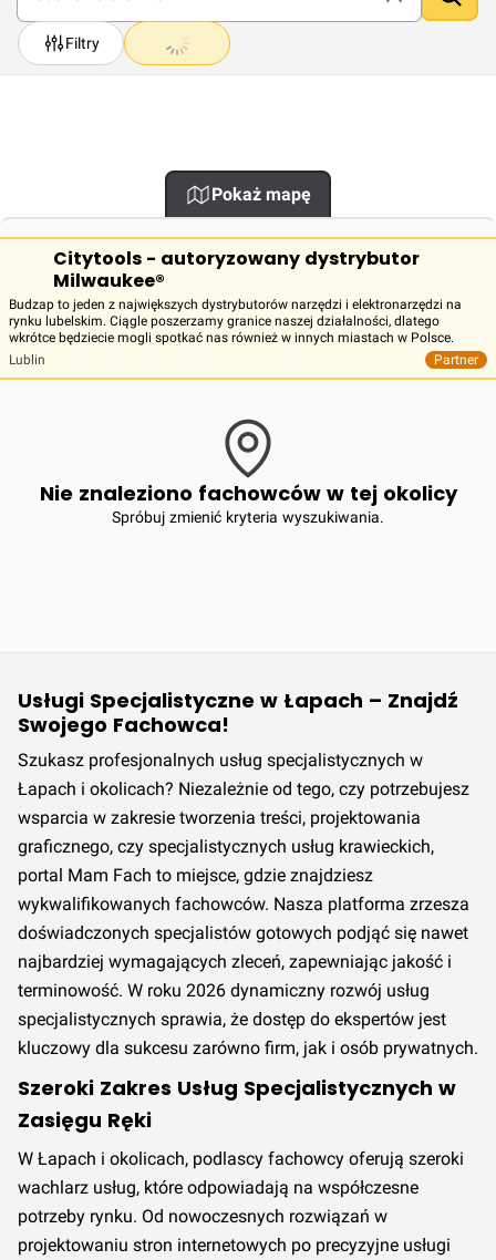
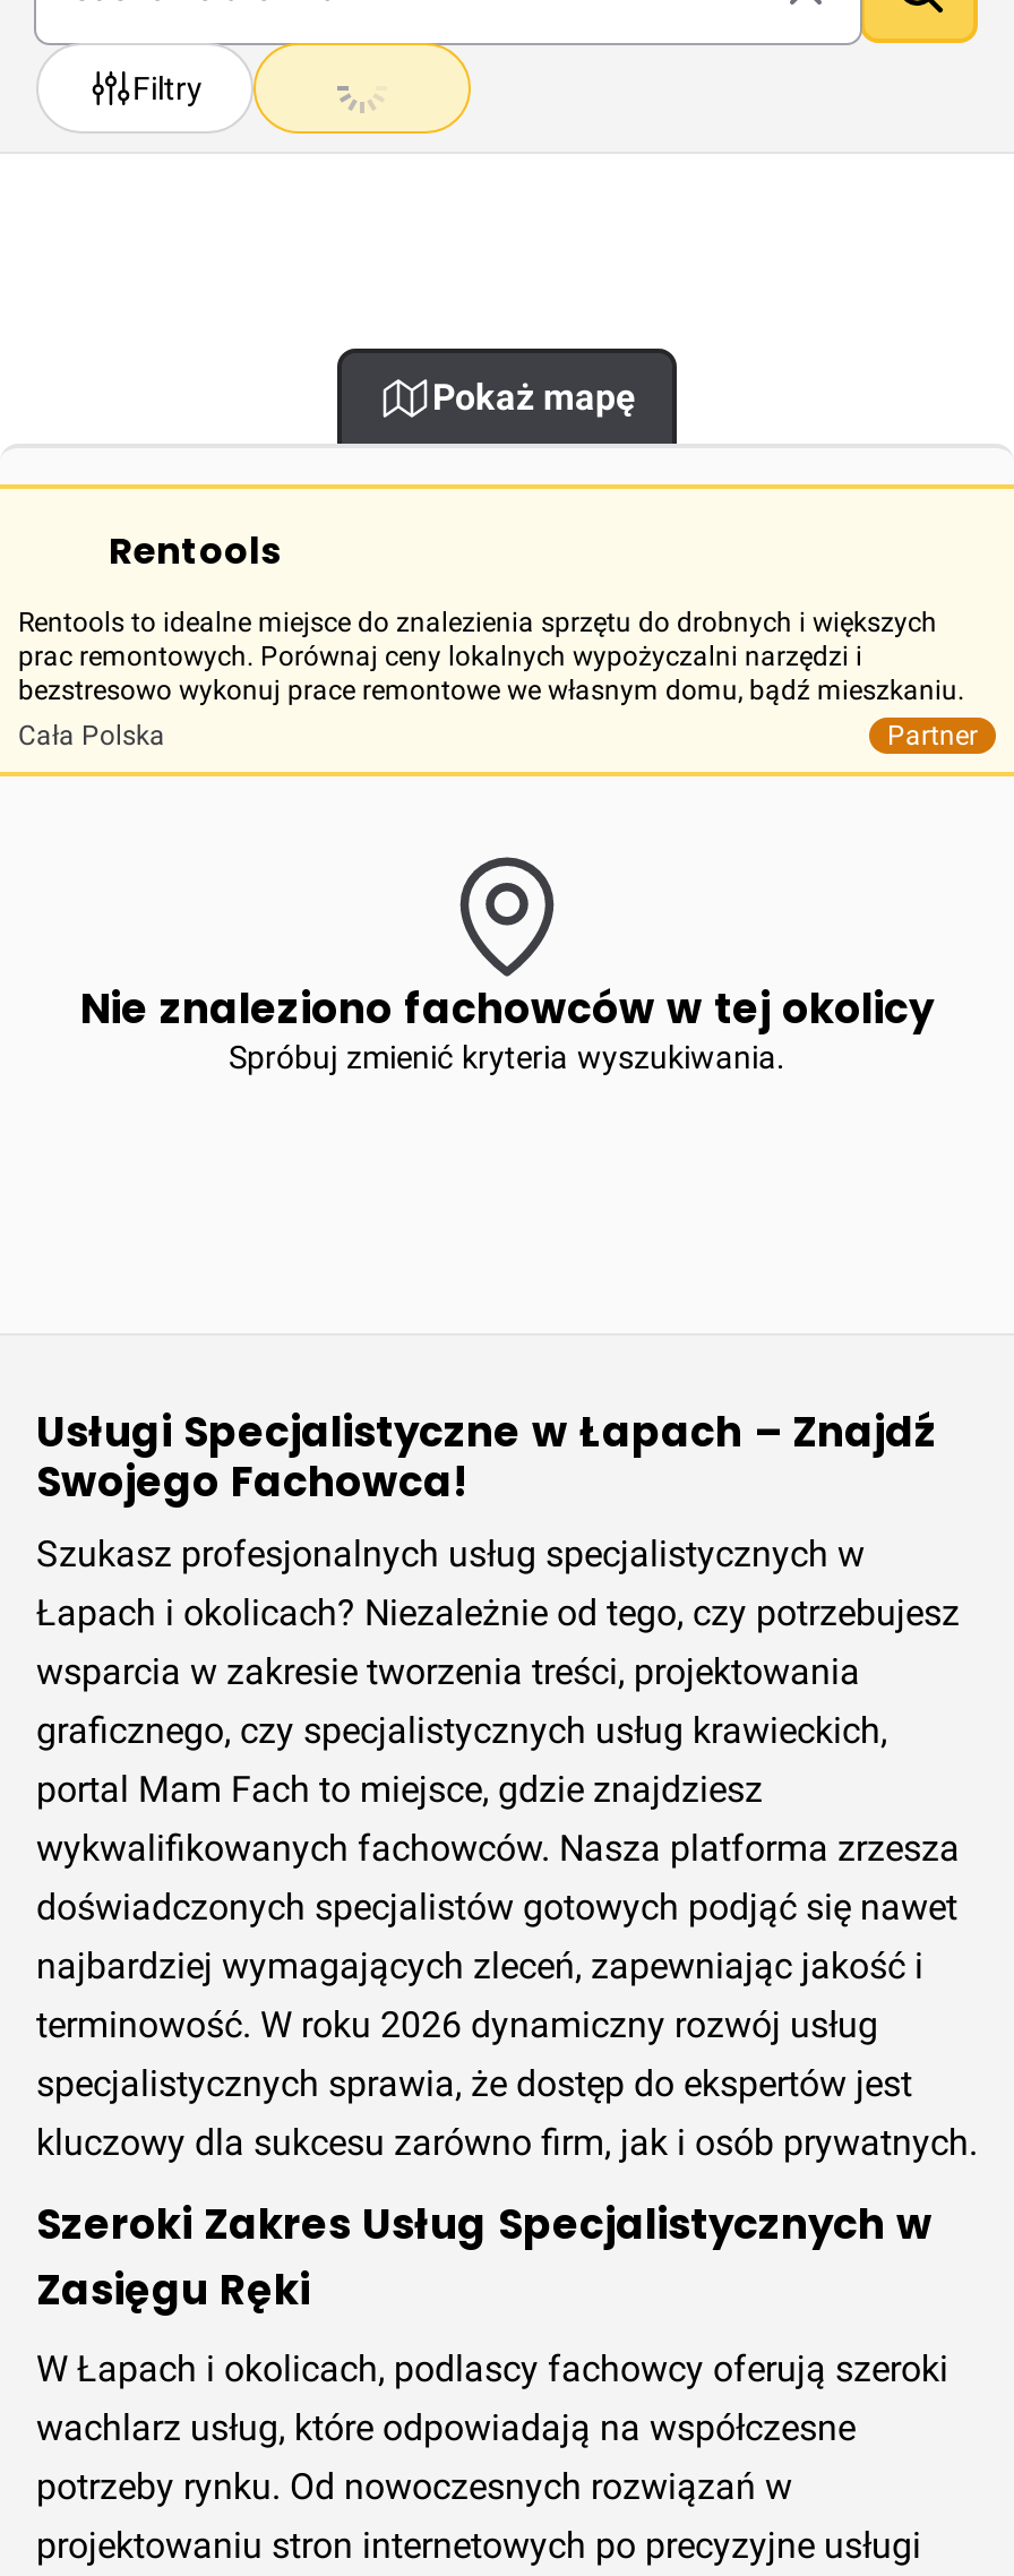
- Citytools - autoryzowany dystrybutor
- Milwaukee®
- Budzap to jeden z największych dystrybutorów narzędzi i elektronarzędzi na
- rynku lubelskim. Ciągle poszerzamy granice naszej działalności, dlatego
- wkrótce będziecie mogli spotkać nas również w innych miastach w Polsce.
- Lublin
+ Rentools
+ Rentools to idealne miejsce do znalezienia sprzętu do drobnych i większych
+ prac remontowych. Porównaj ceny lokalnych wypożyczalni narzędzi i
+ bezstresowo wykonuj prace remontowe we własnym domu, bądź mieszkaniu.
+ Cała Polska
